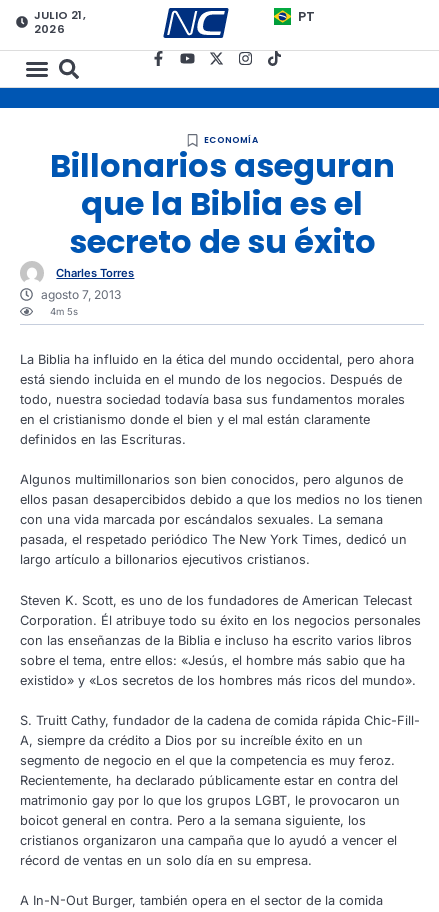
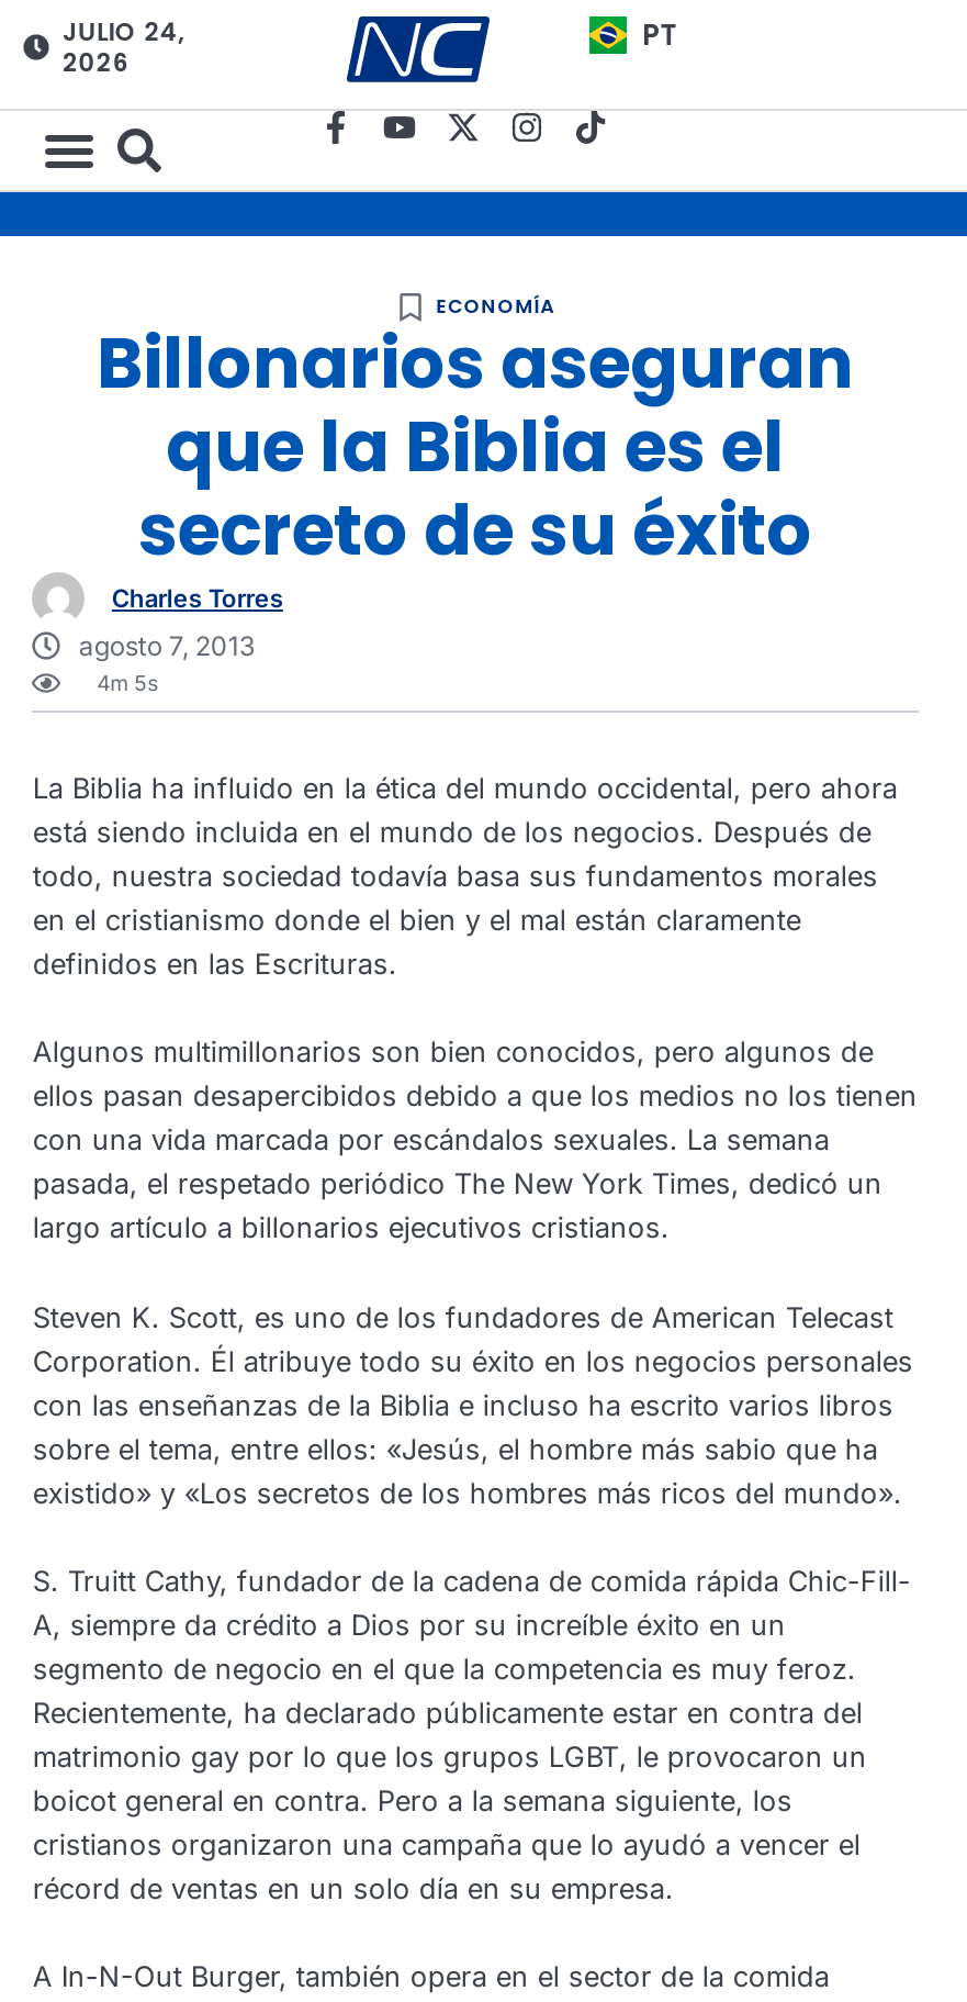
- JULIO 21,
+ JULIO 24,
